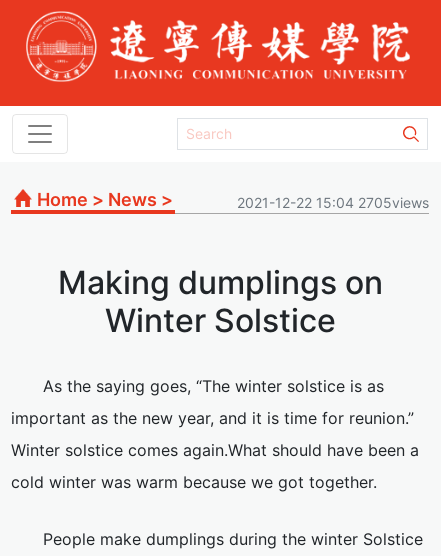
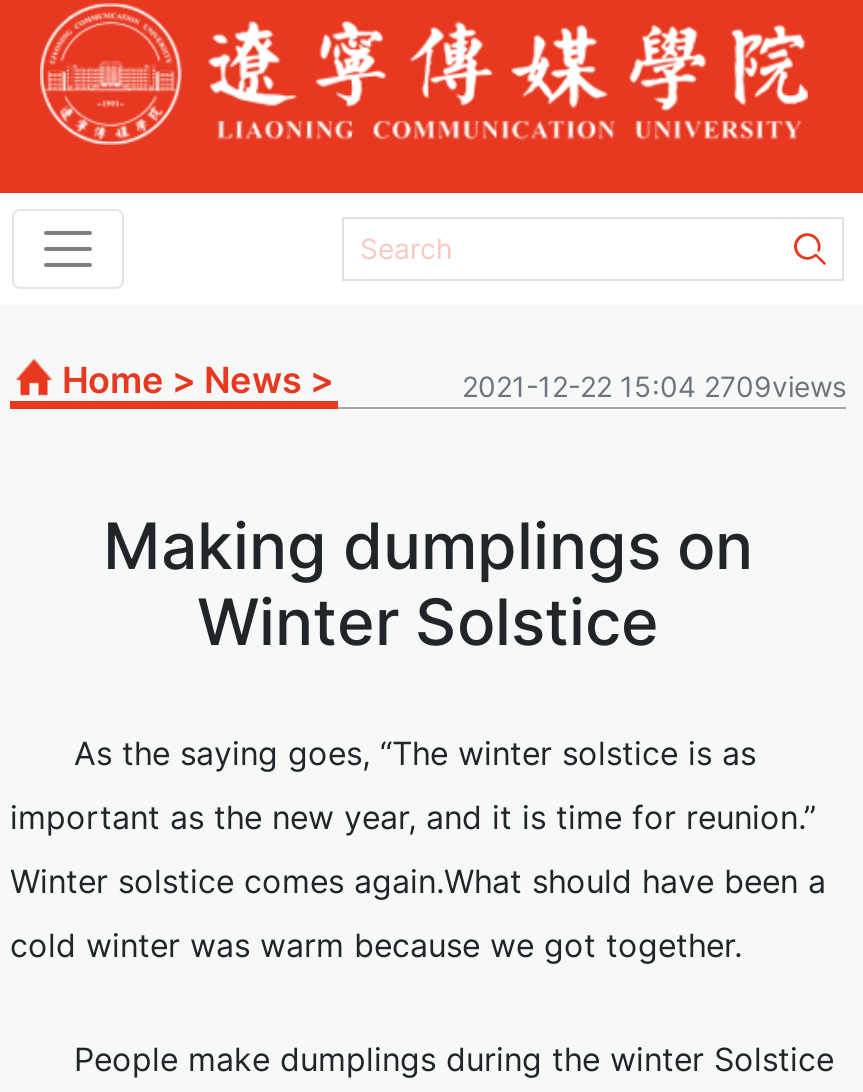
- 2021-12-22 15:04 2705views
+ 2021-12-22 15:04 2709views
